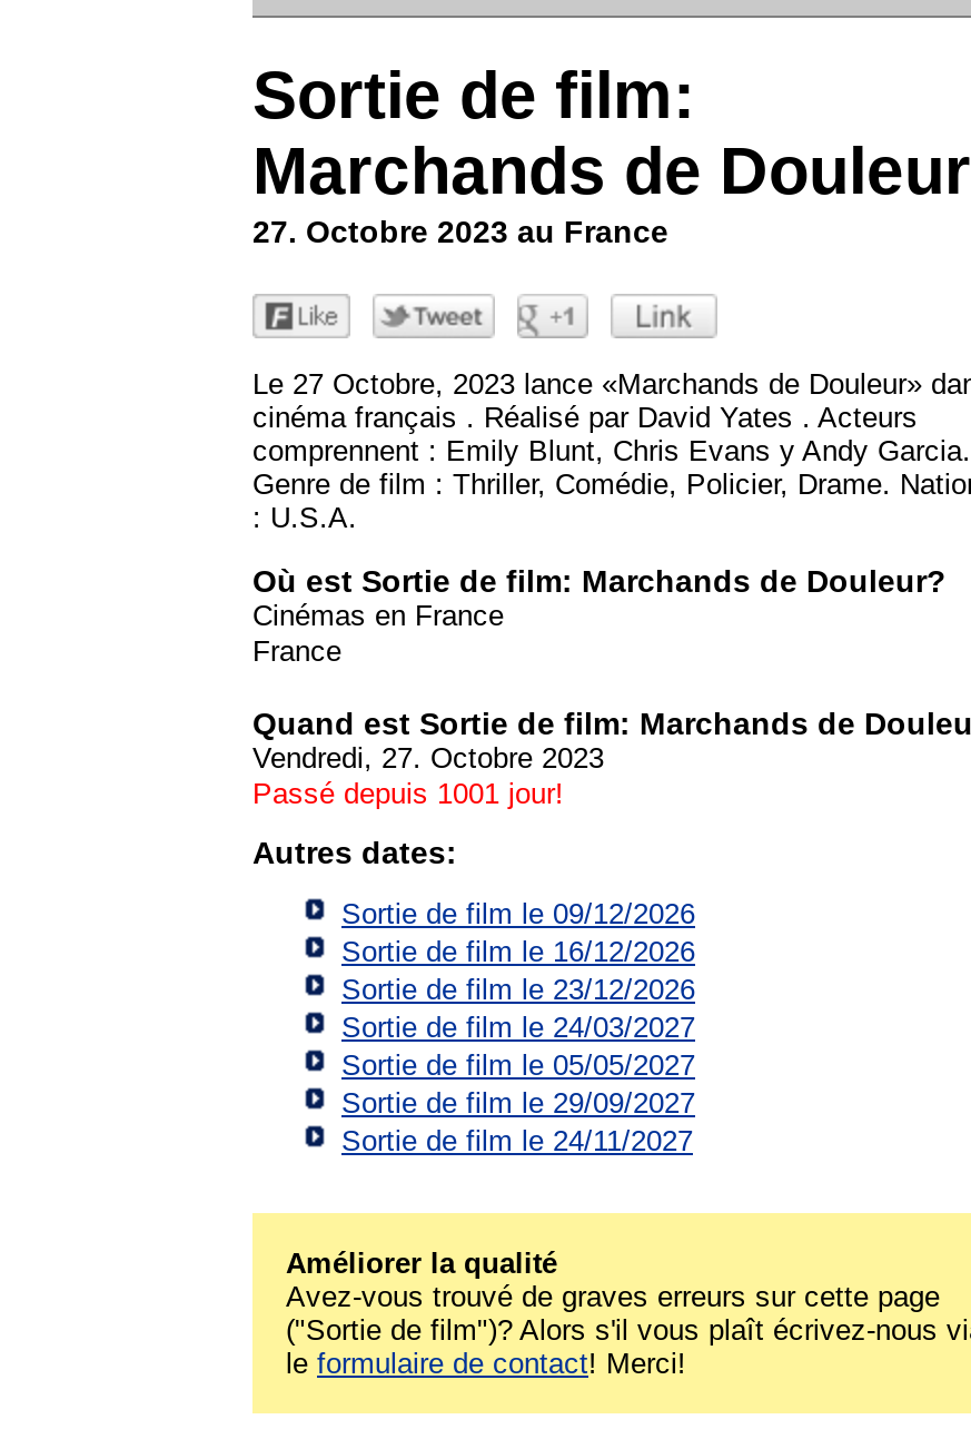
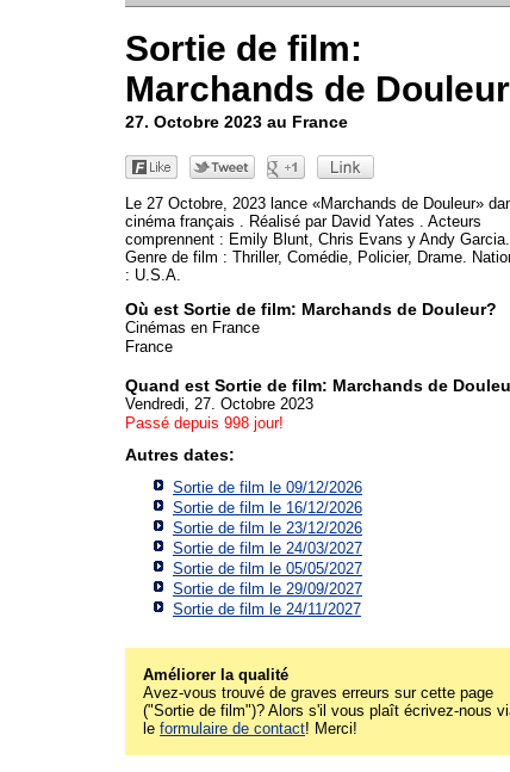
- Passé depuis 1001 jour!
+ Passé depuis 998 jour!
